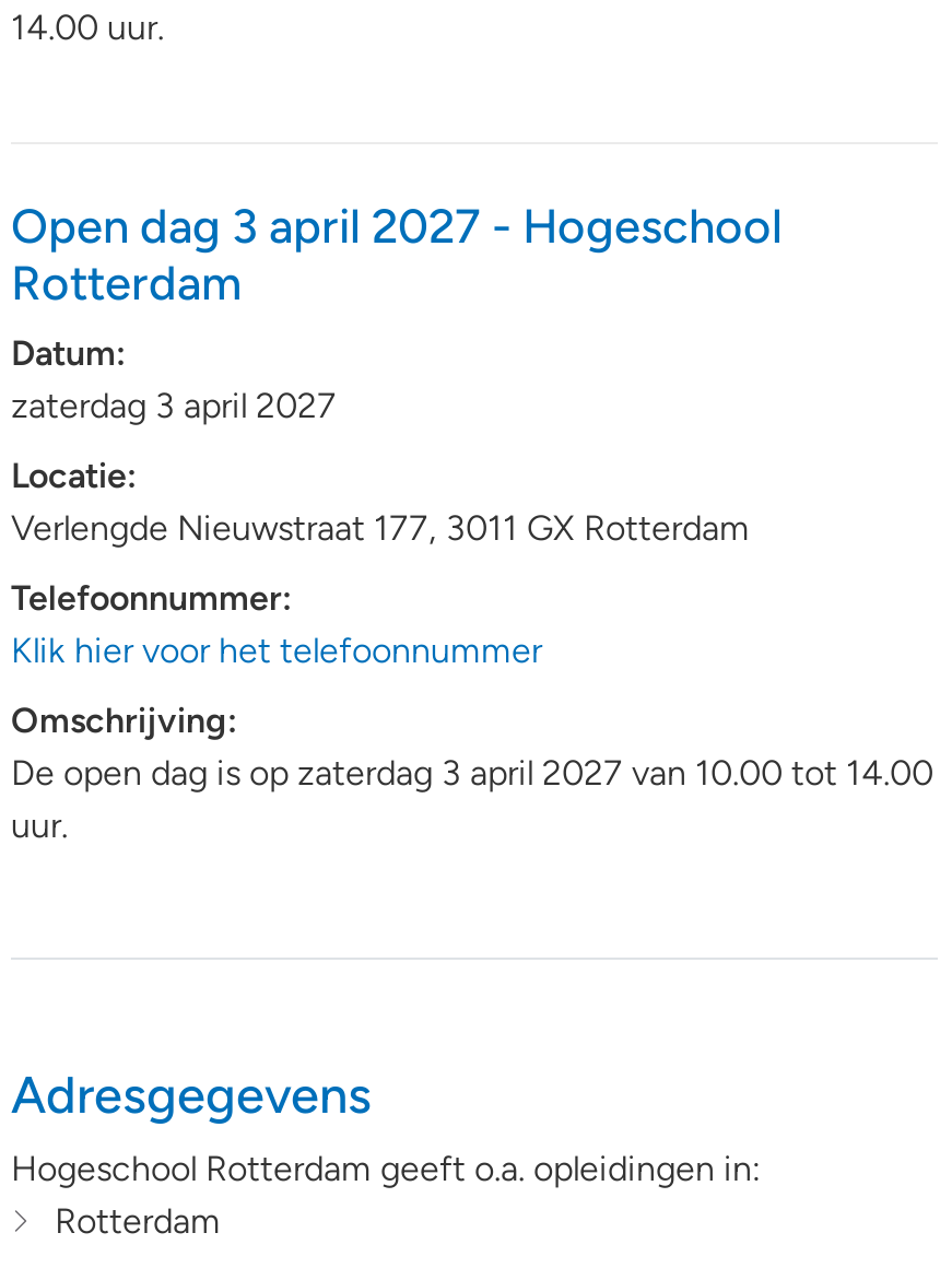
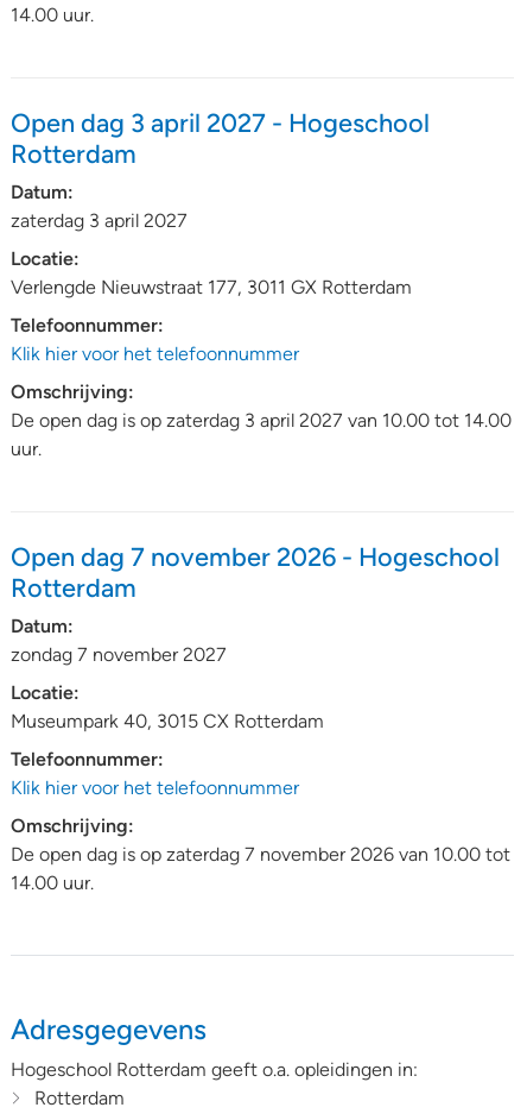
+ Open dag 7 november 2026 - Hogeschool
+ Rotterdam
+ Datum:
+ zondag 7 november 2027
+ Locatie:
+ Museumpark 40, 3015 CX Rotterdam
+ Telefoonnummer:
+ Klik hier voor het telefoonnummer
+ Omschrijving:
+ De open dag is op zaterdag 7 november 2026 van 10.00 tot
+ 14.00 uur.
